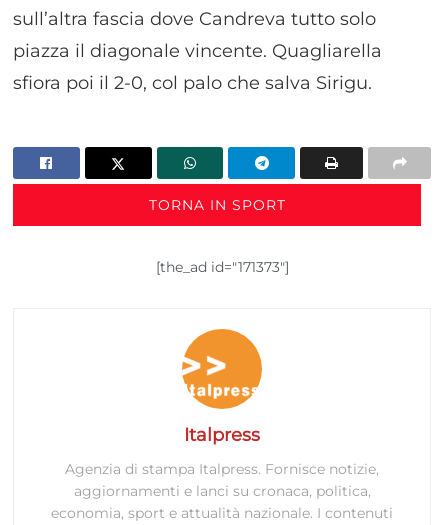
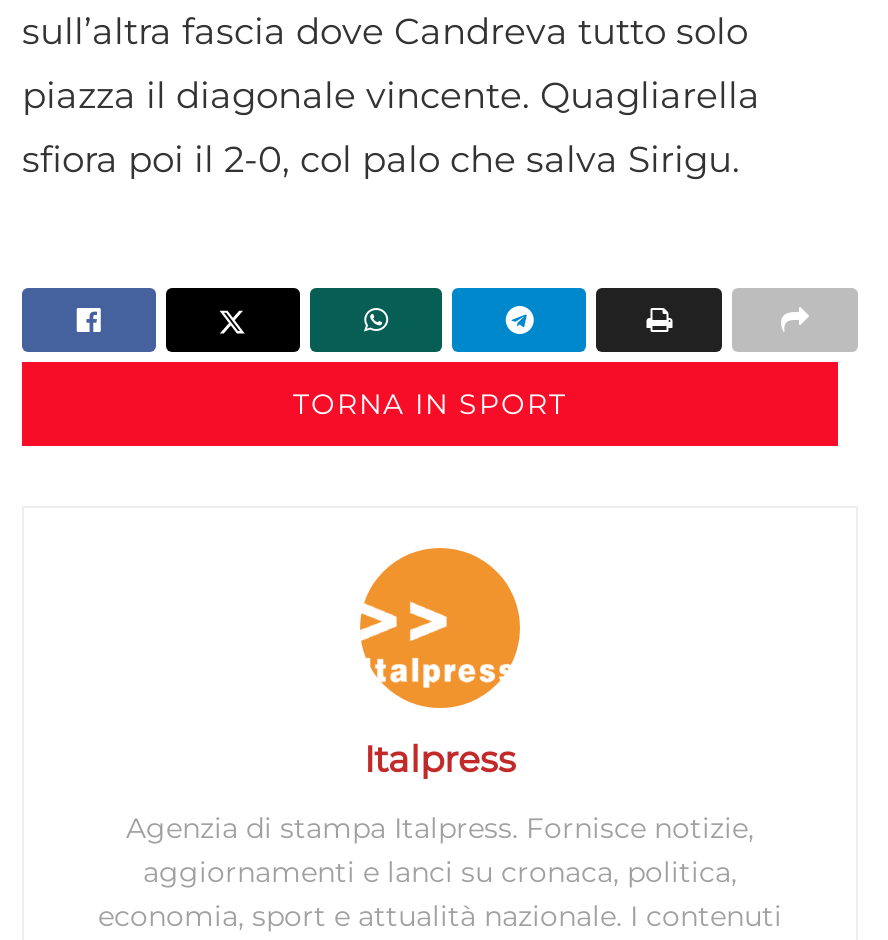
- [the_ad id="171373"]
